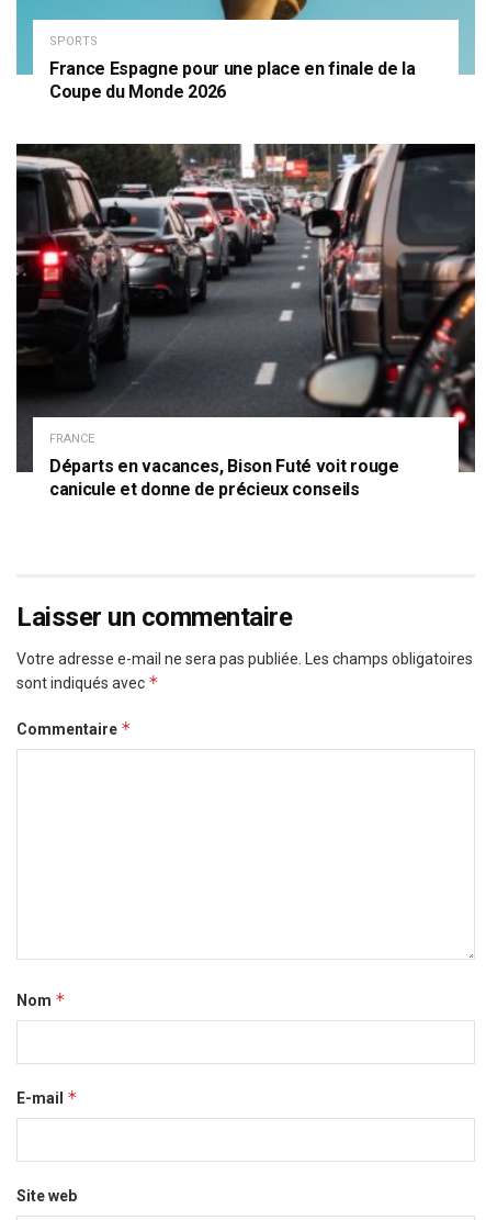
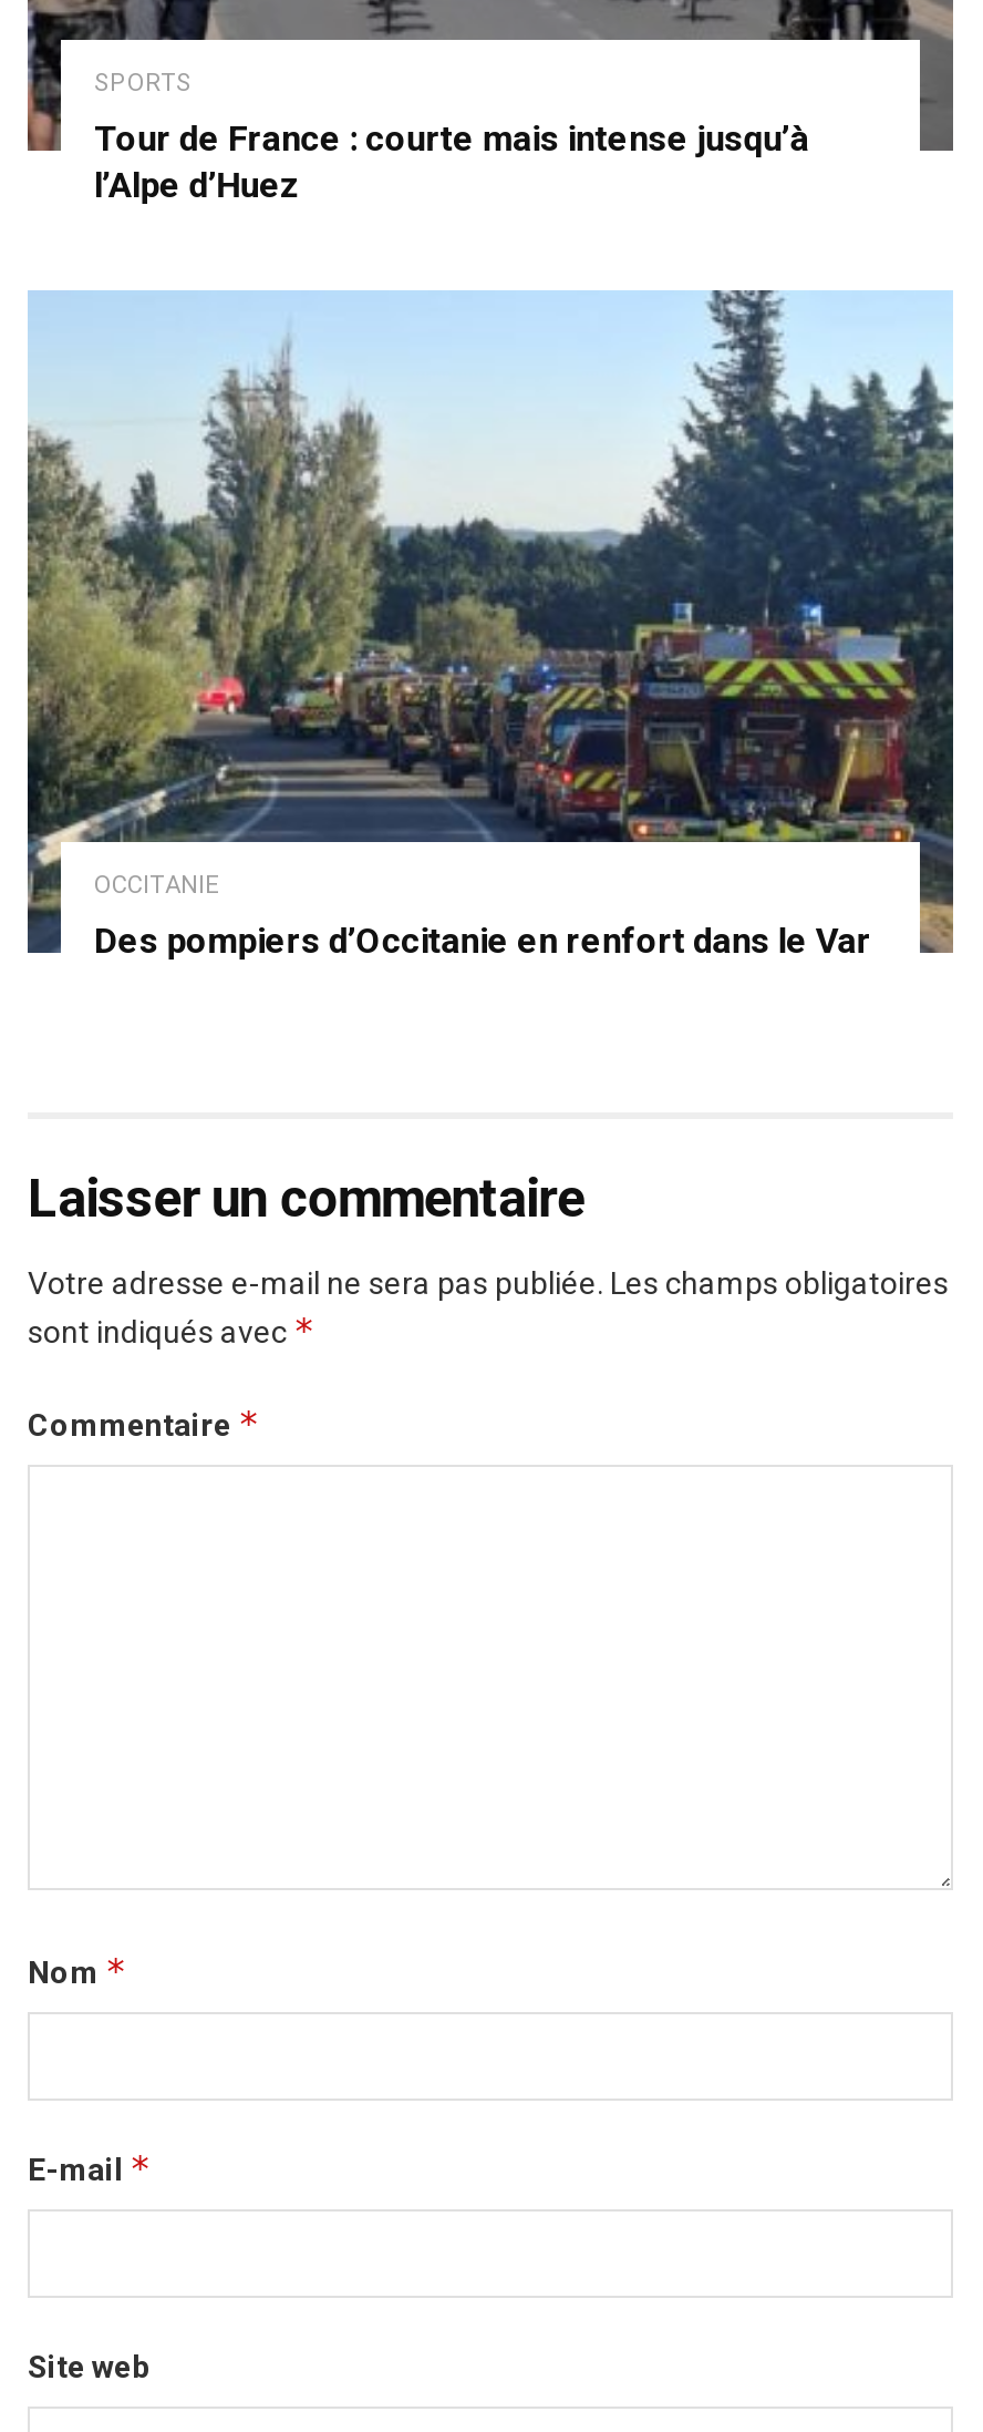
- France Espagne pour une place en finale de la
- Coupe du Monde 2026
+ Tour de France : courte mais intense jusqu’à
+ l’Alpe d’Huez

- [image]
- FRANCE
+ [image]
+ OCCITANIE

- Départs en vacances, Bison Futé voit rouge
- canicule et donne de précieux conseils
+ Des pompiers d’Occitanie en renfort dans le Var
